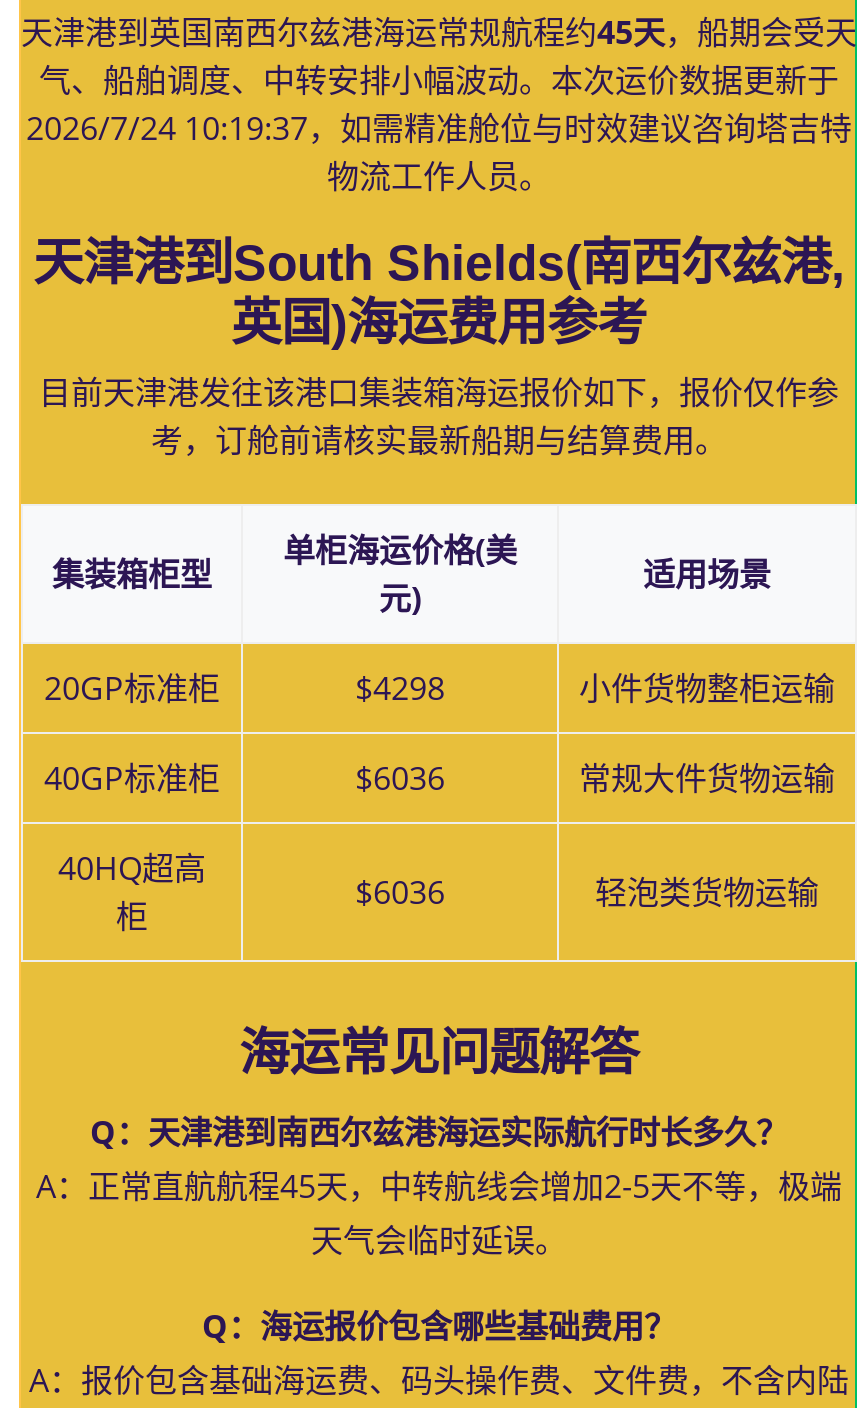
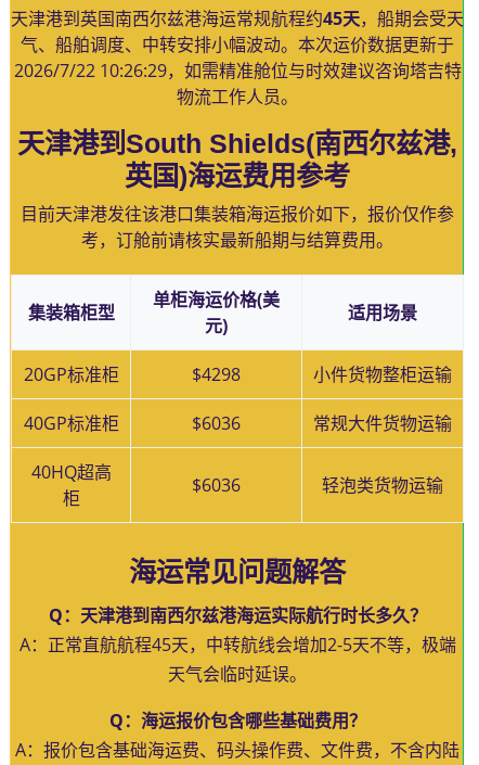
- 2026/7/24 10:19:37，如需精准舱位与时效建议咨询塔吉特
+ 2026/7/22 10:26:29，如需精准舱位与时效建议咨询塔吉特
